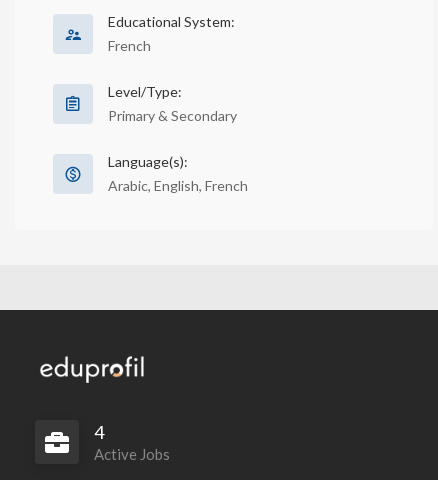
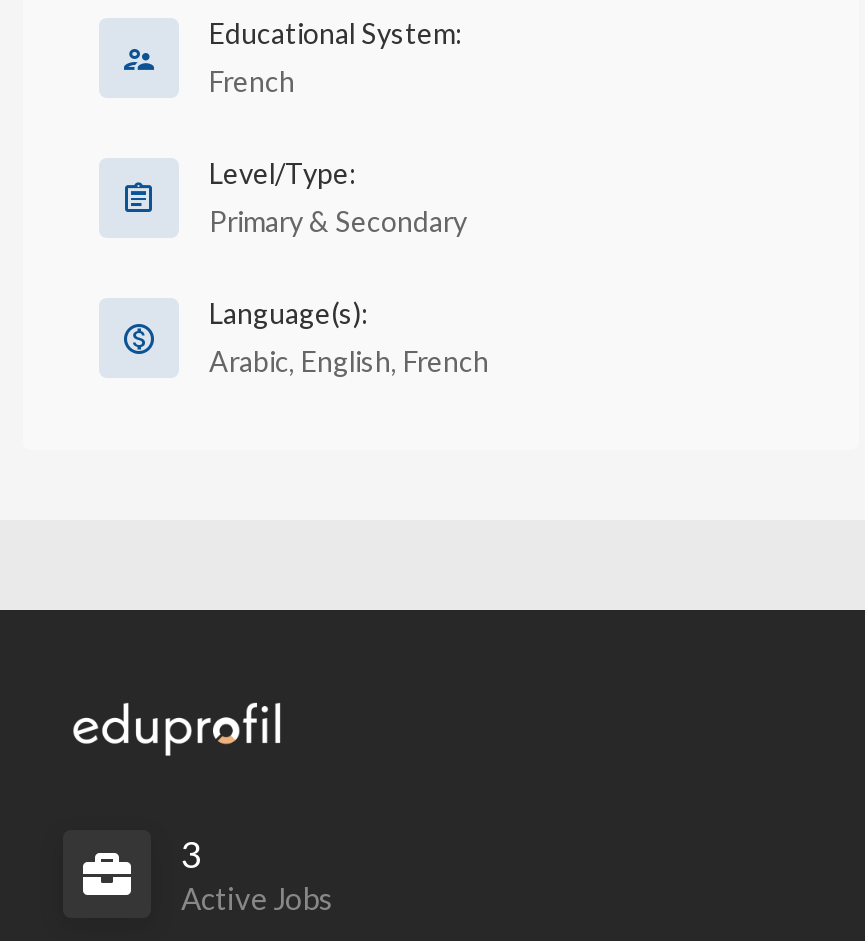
- 4
+ 3
